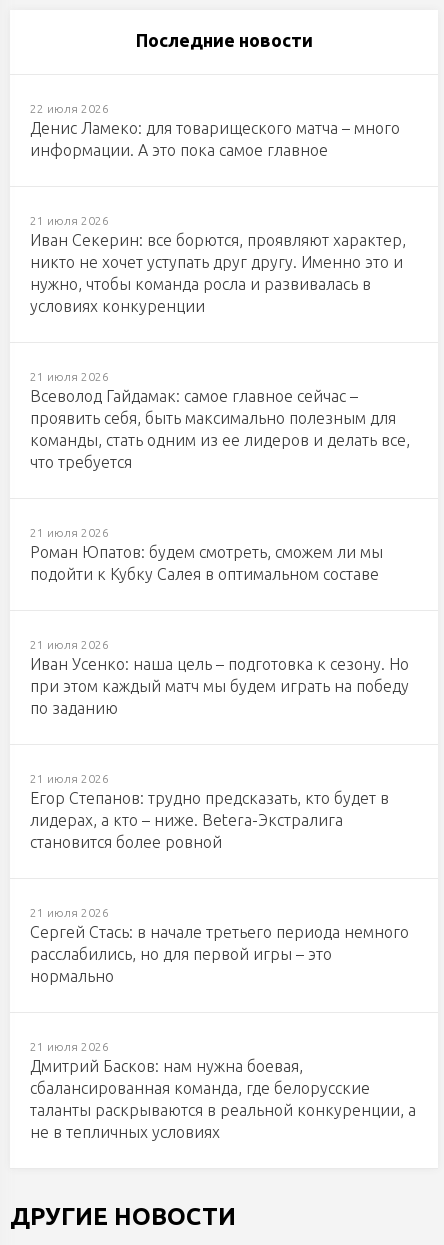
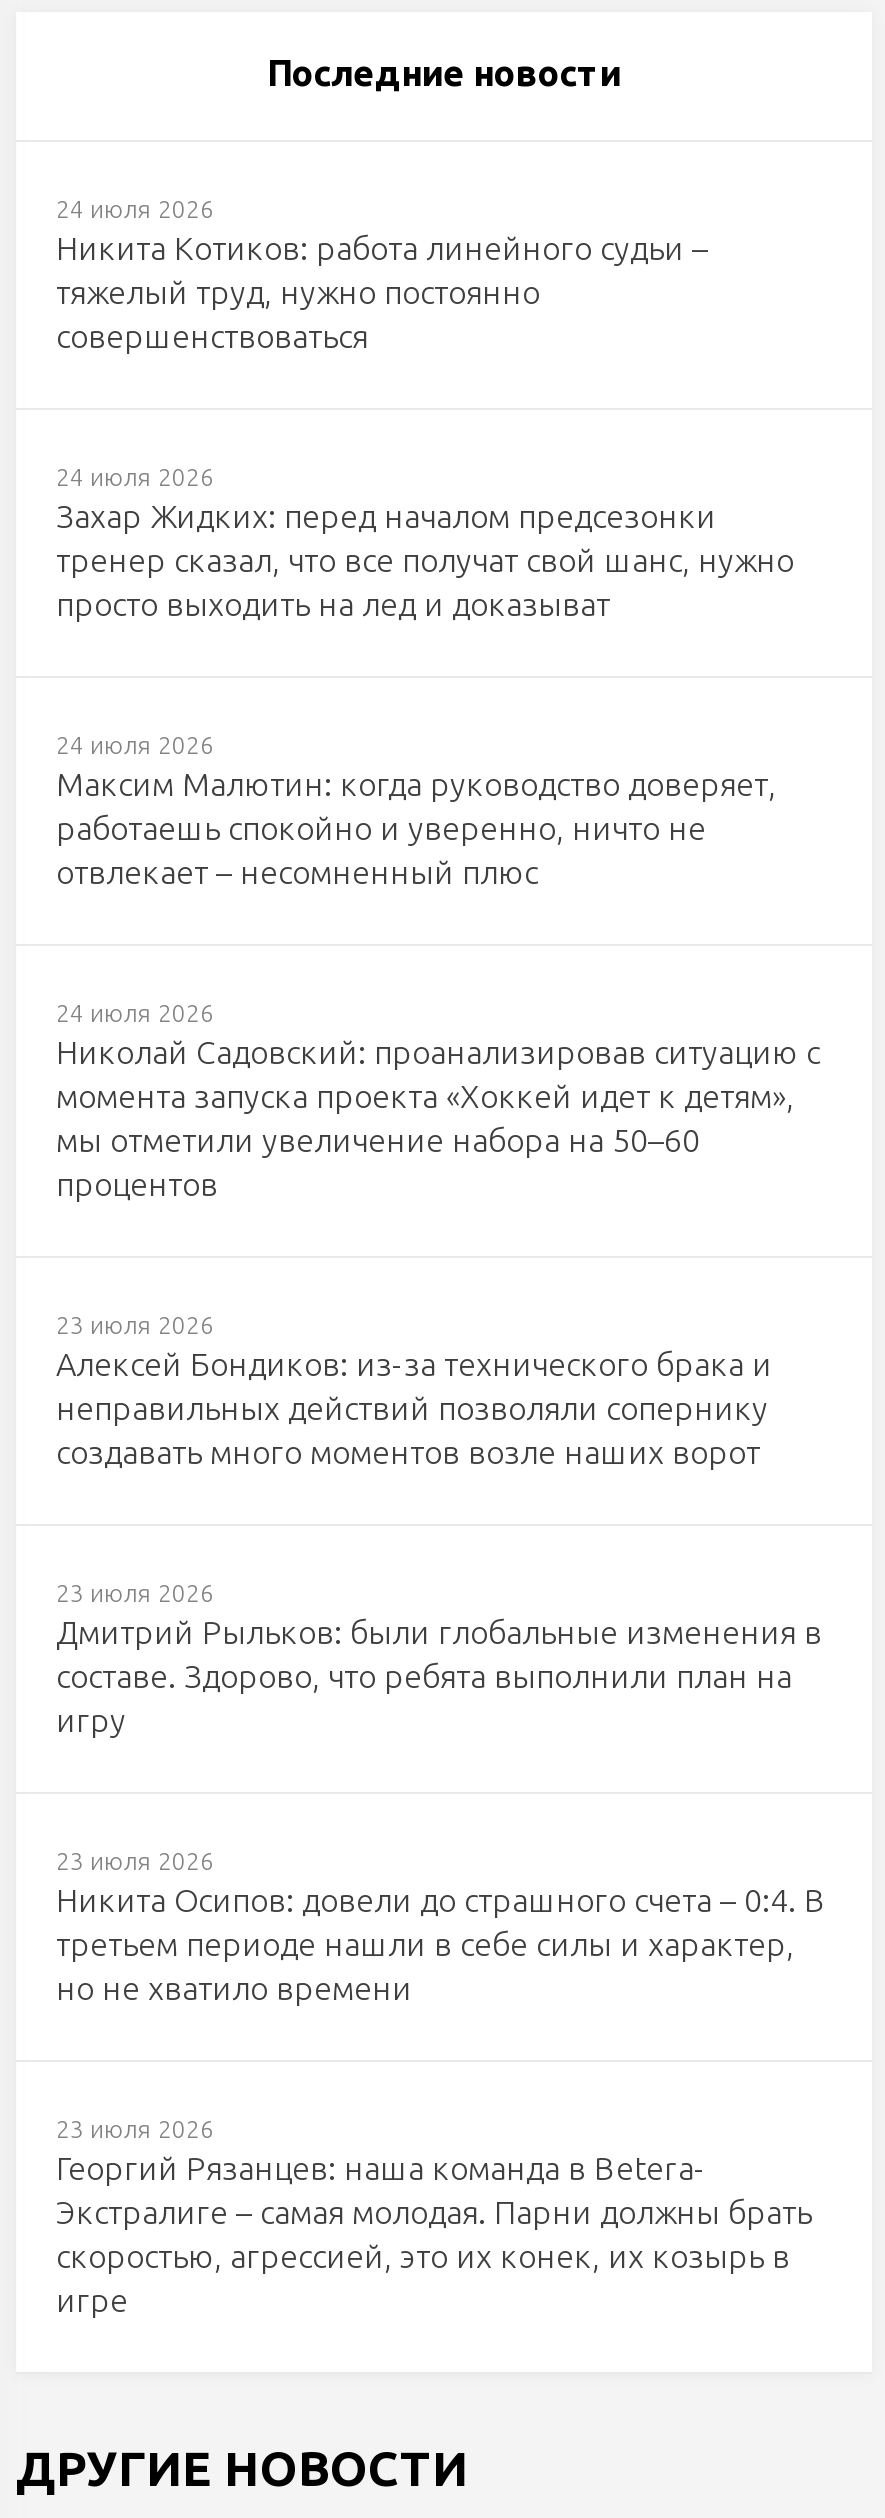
- 22 июля 2026
- Денис Ламеко: для товарищеского матча – много
- информации. А это пока самое главное
+ 24 июля 2026
+ Никита Котиков: работа линейного судьи –
+ тяжелый труд, нужно постоянно
+ совершенствоваться

- 21 июля 2026
- Иван Секерин: все борются, проявляют характер,
- никто не хочет уступать друг другу. Именно это и
- нужно, чтобы команда росла и развивалась в
- условиях конкуренции
+ 24 июля 2026
+ Захар Жидких: перед началом предсезонки
+ тренер сказал, что все получат свой шанс, нужно
+ просто выходить на лед и доказыват

- 21 июля 2026
- Всеволод Гайдамак: самое главное сейчас –
- проявить себя, быть максимально полезным для
- команды, стать одним из ее лидеров и делать все,
- что требуется
+ 24 июля 2026
+ Максим Малютин: когда руководство доверяет,
+ работаешь спокойно и уверенно, ничто не
+ отвлекает – несомненный плюс

- 21 июля 2026
- Роман Юпатов: будем смотреть, сможем ли мы
- подойти к Кубку Салея в оптимальном составе
+ 24 июля 2026
+ Николай Садовский: проанализировав ситуацию с
+ момента запуска проекта «Хоккей идет к детям»,
+ мы отметили увеличение набора на 50–60
+ процентов

- 21 июля 2026
- Иван Усенко: наша цель – подготовка к сезону. Но
- при этом каждый матч мы будем играть на победу
- по заданию
+ 23 июля 2026
+ Алексей Бондиков: из-за технического брака и
+ неправильных действий позволяли сопернику
+ создавать много моментов возле наших ворот

- 21 июля 2026
- Егор Степанов: трудно предсказать, кто будет в
- лидерах, а кто – ниже. Betera-Экстралига
- становится более ровной
+ 23 июля 2026
+ Дмитрий Рыльков: были глобальные изменения в
+ составе. Здорово, что ребята выполнили план на
+ игру

- 21 июля 2026
- Сергей Стась: в начале третьего периода немного
- расслабились, но для первой игры – это
- нормально
+ 23 июля 2026
+ Никита Осипов: довели до страшного счета – 0:4. В
+ третьем периоде нашли в себе силы и характер,
+ но не хватило времени

- 21 июля 2026
- Дмитрий Басков: нам нужна боевая,
- сбалансированная команда, где белорусские
- таланты раскрываются в реальной конкуренции, а
- не в тепличных условиях
+ 23 июля 2026
+ Георгий Рязанцев: наша команда в Betera-
+ Экстралиге – самая молодая. Парни должны брать
+ скоростью, агрессией, это их конек, их козырь в
+ игре
